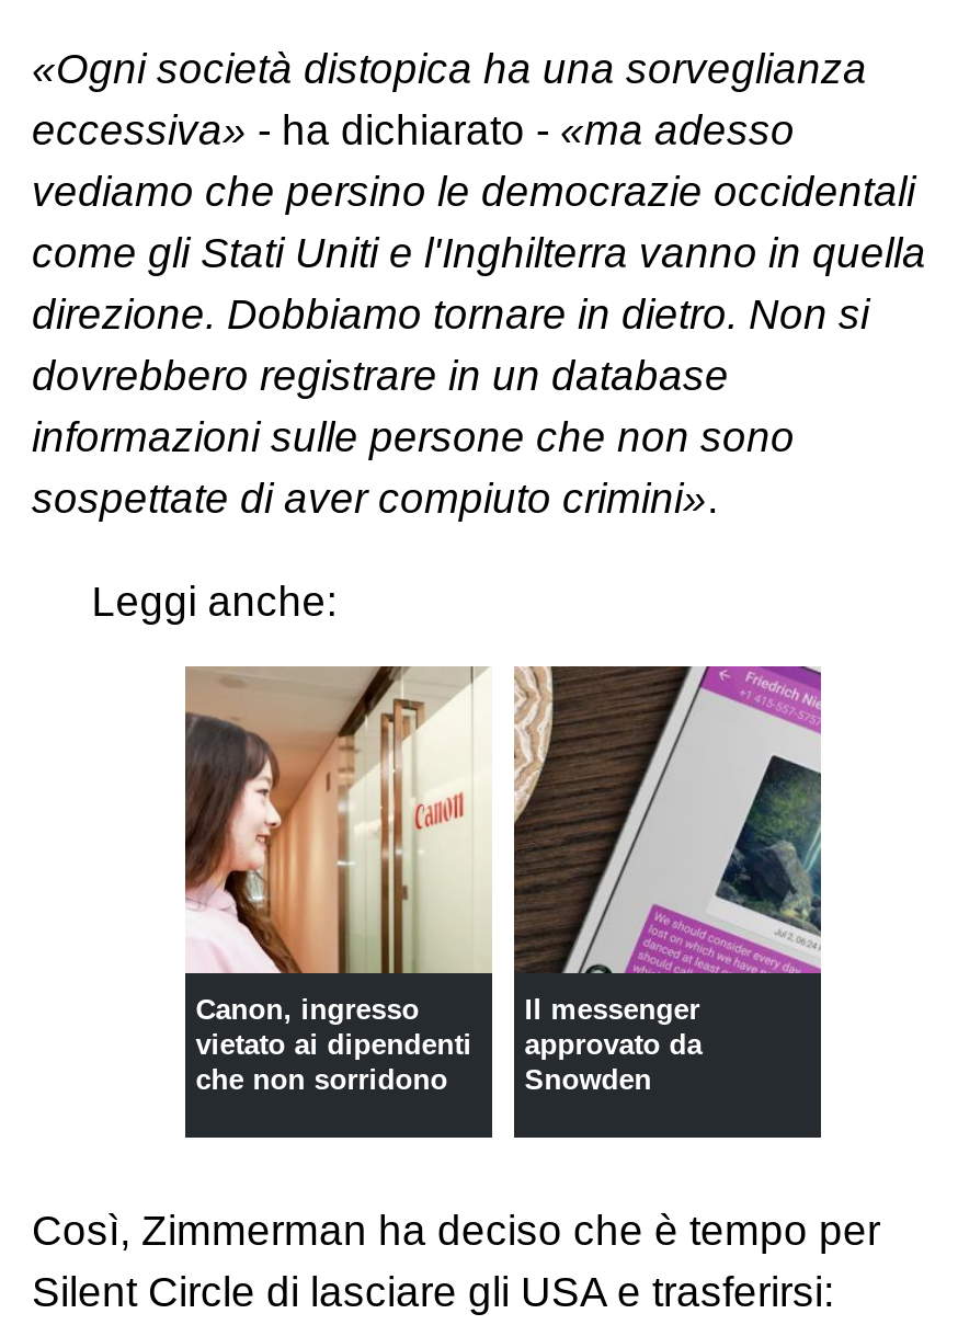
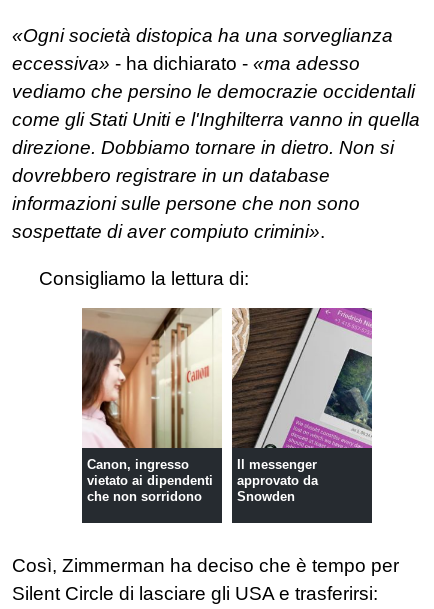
- Leggi anche:
+ Consigliamo la lettura di:
